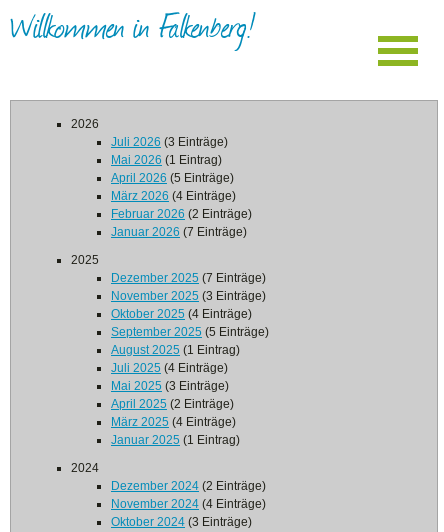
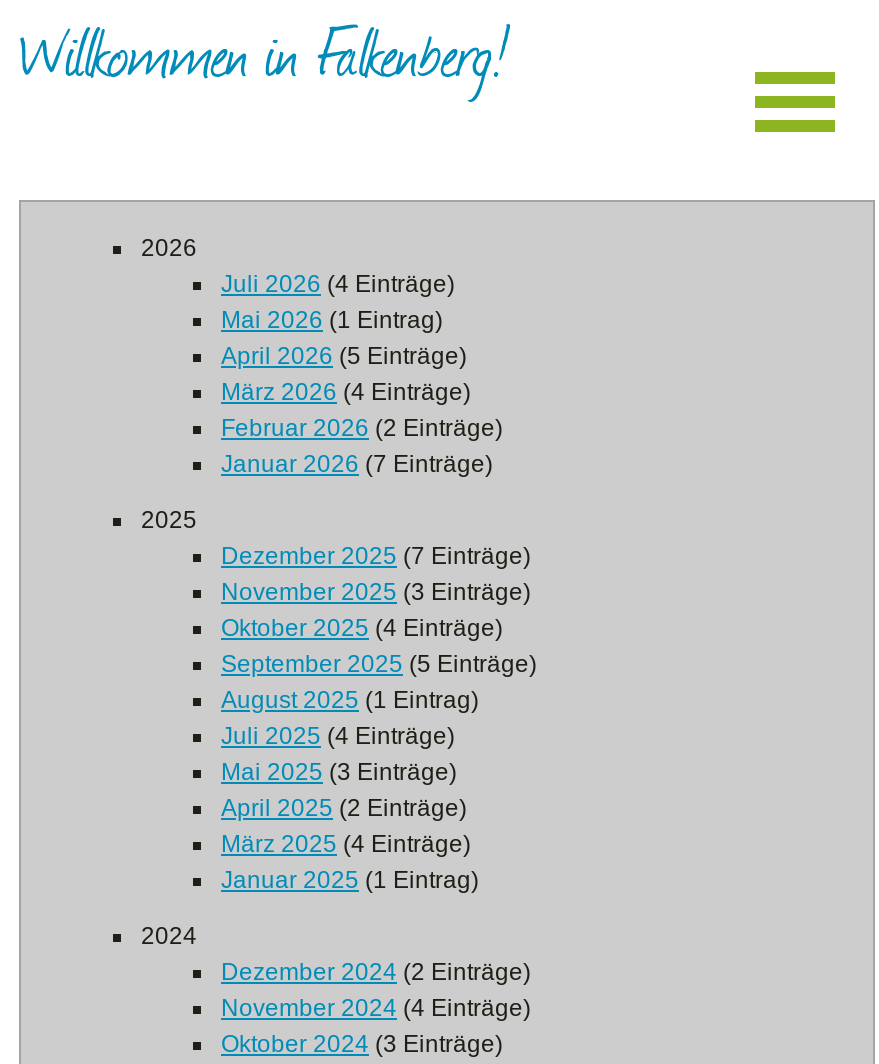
- Juli 2026 (3 Einträge)
+ Juli 2026 (4 Einträge)
